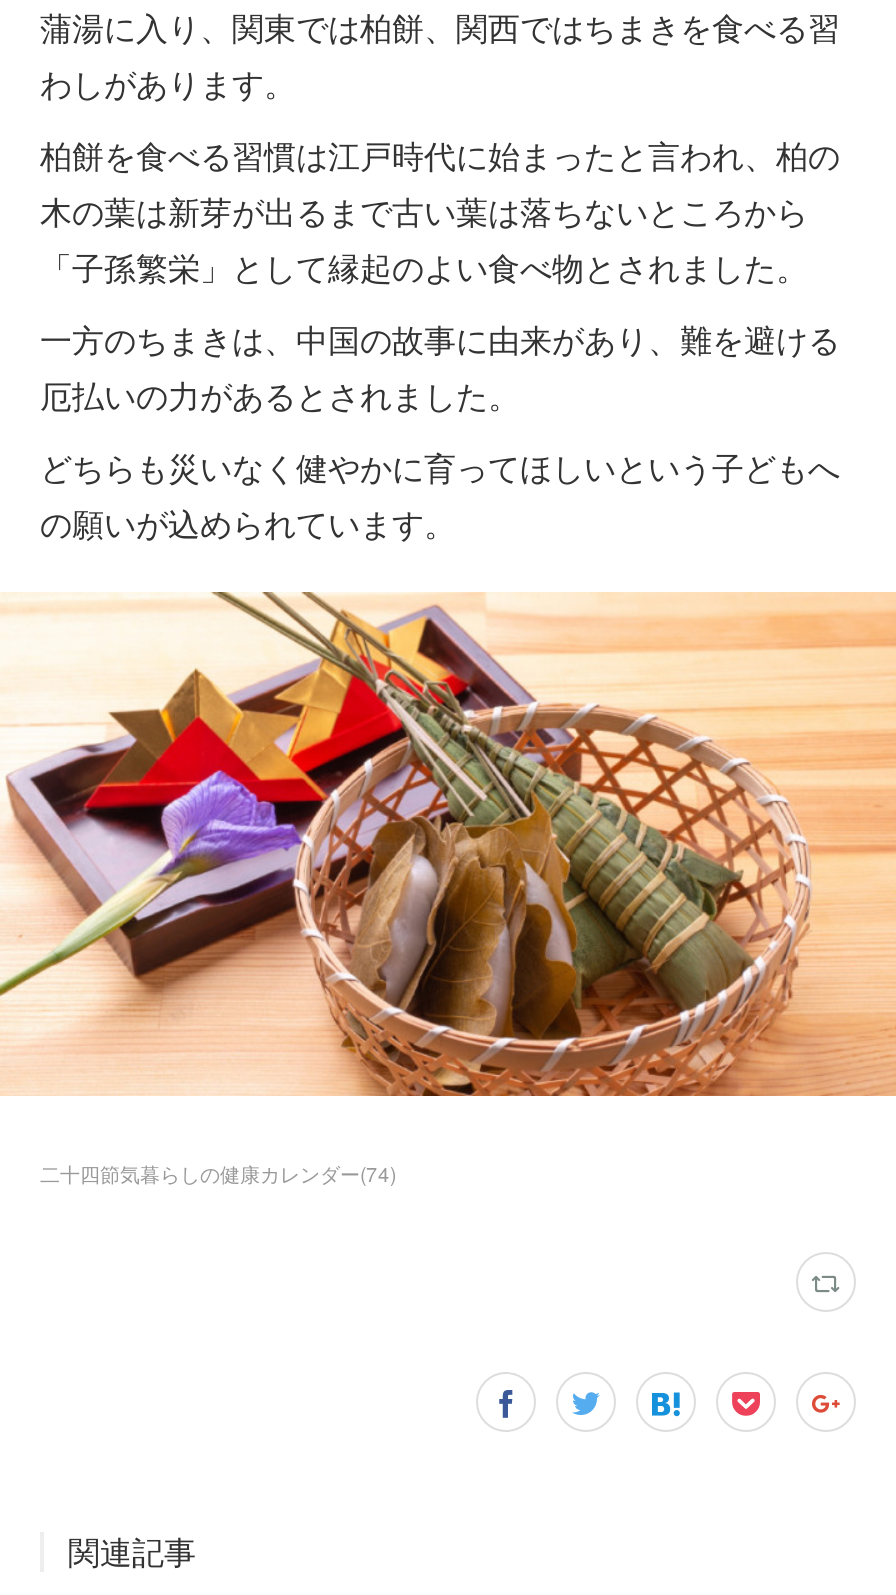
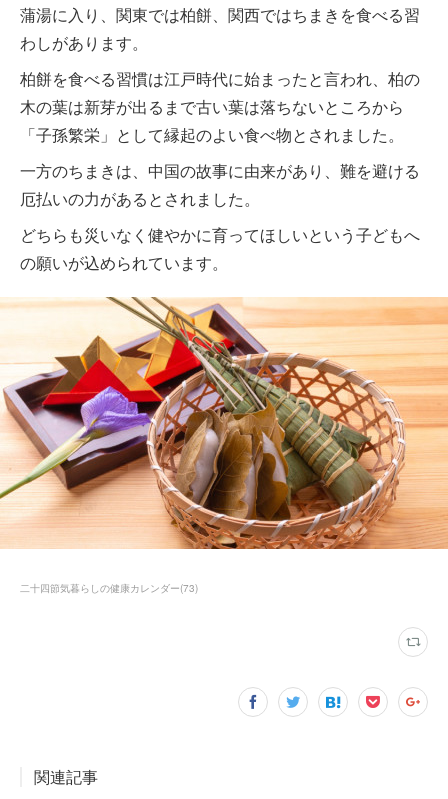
- 二十四節気暮らしの健康カレンダー(74)
+ 二十四節気暮らしの健康カレンダー(73)
